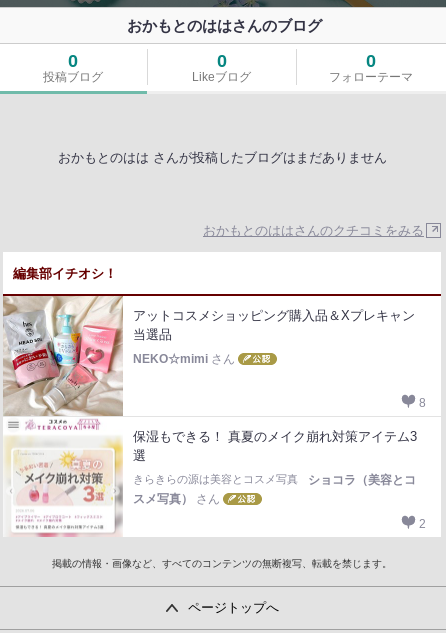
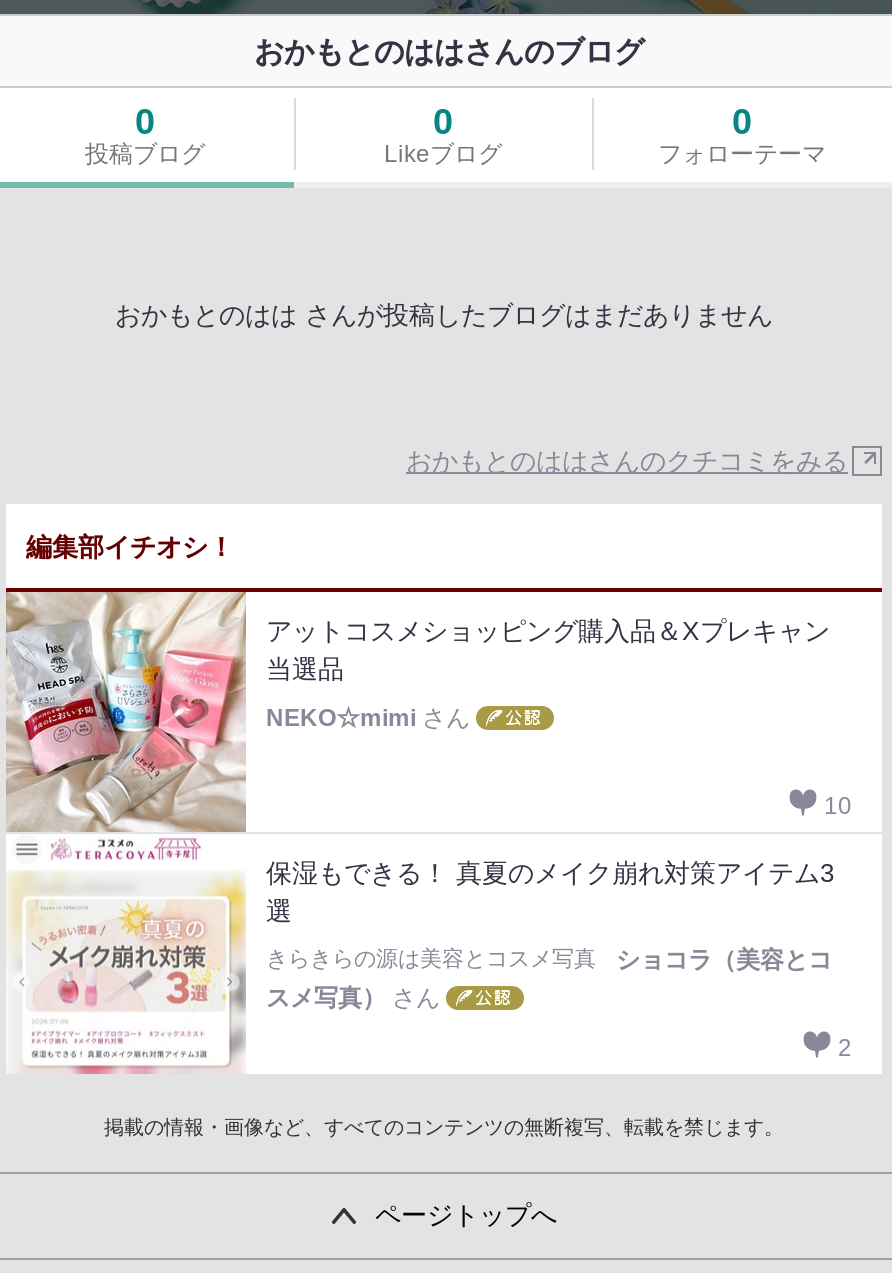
- 8
+ 10
